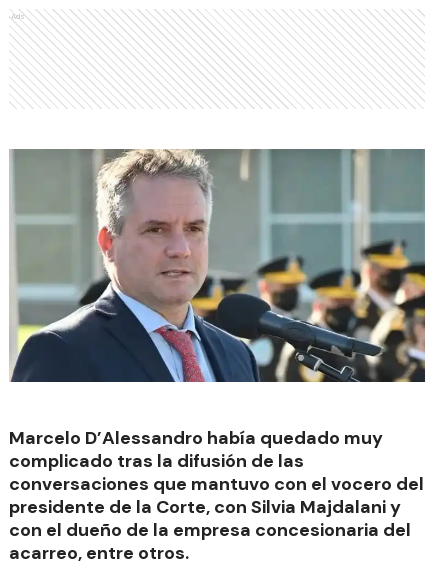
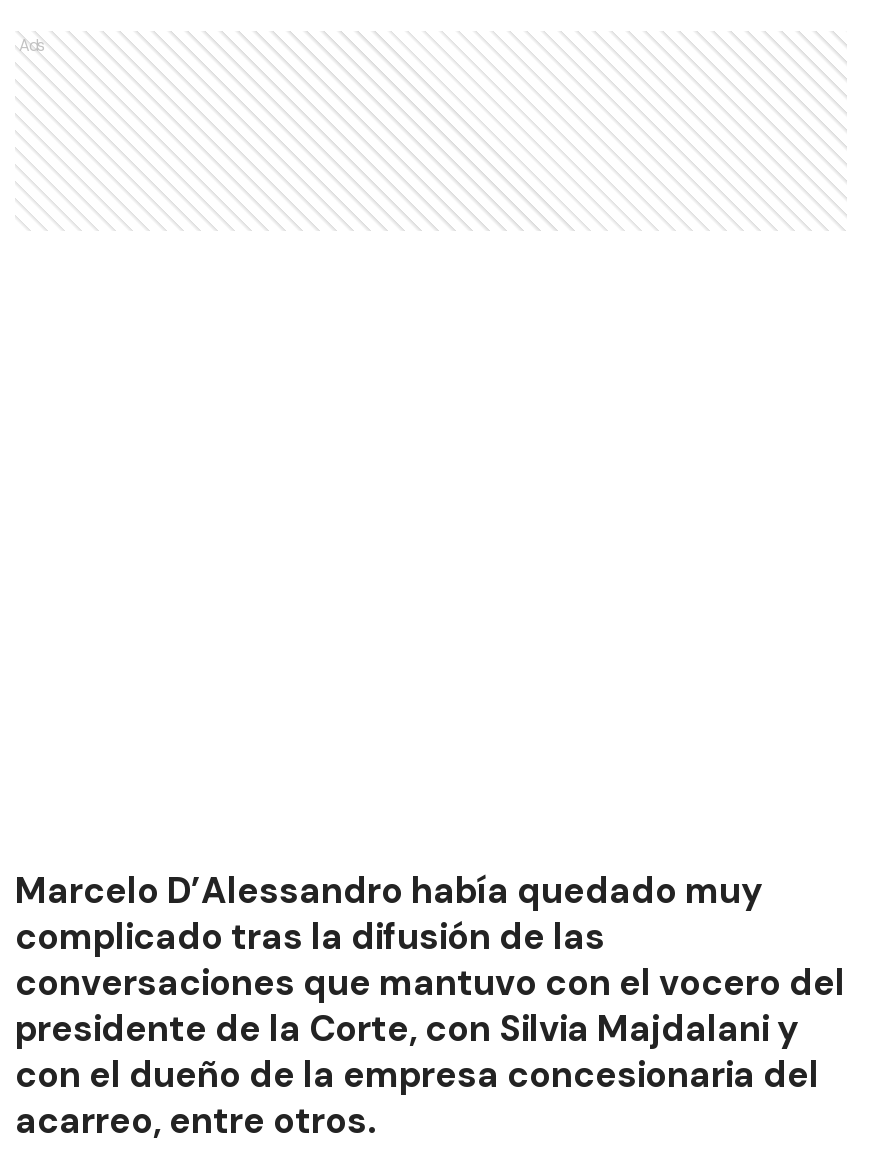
- [image]
